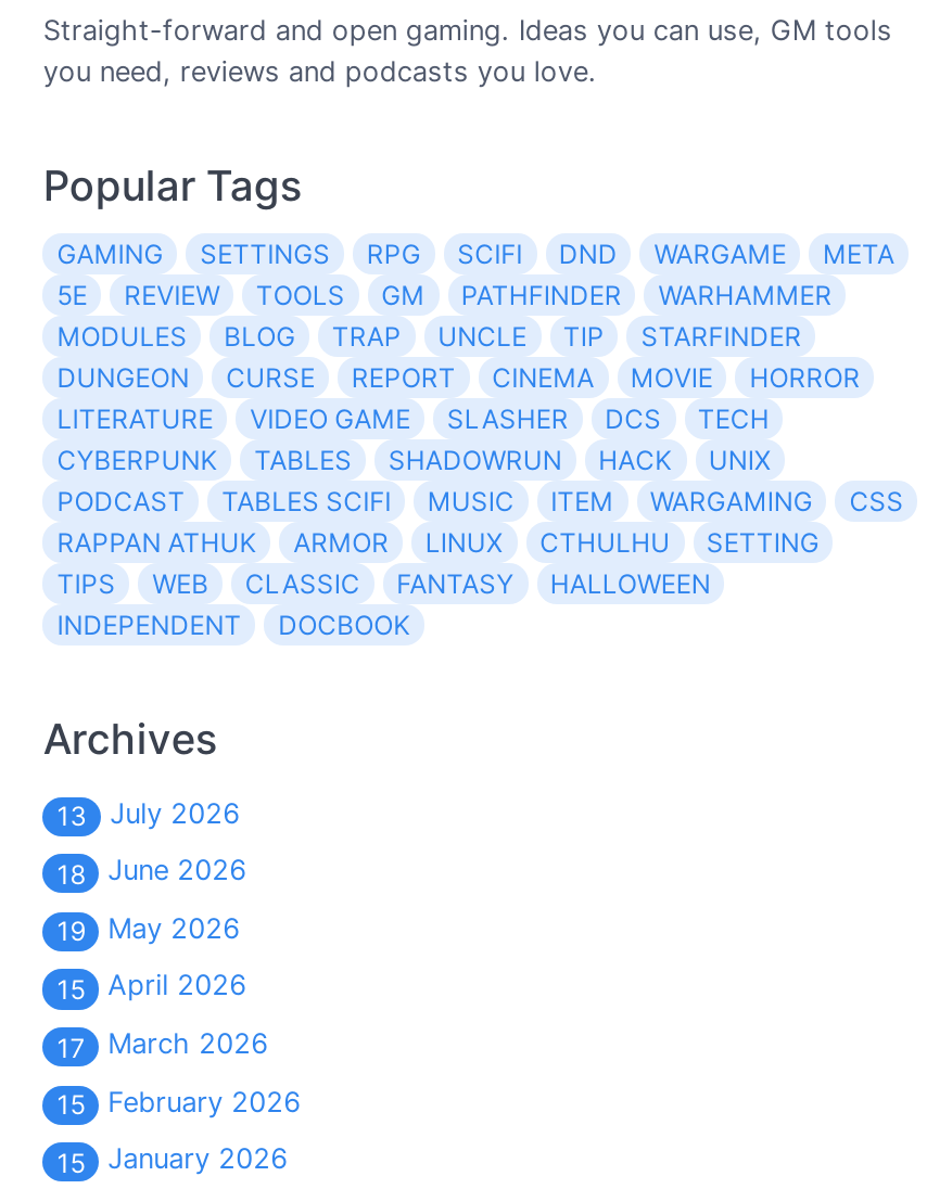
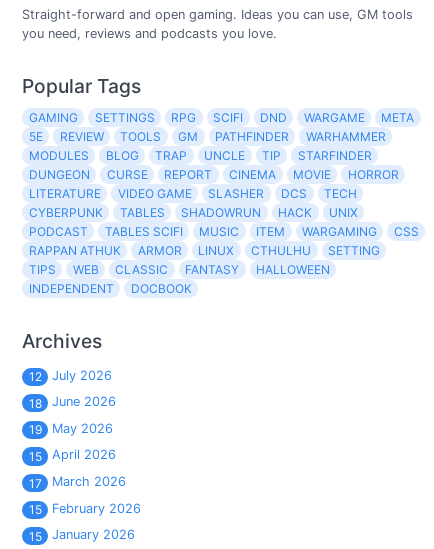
- 13 July 2026
+ 12 July 2026
